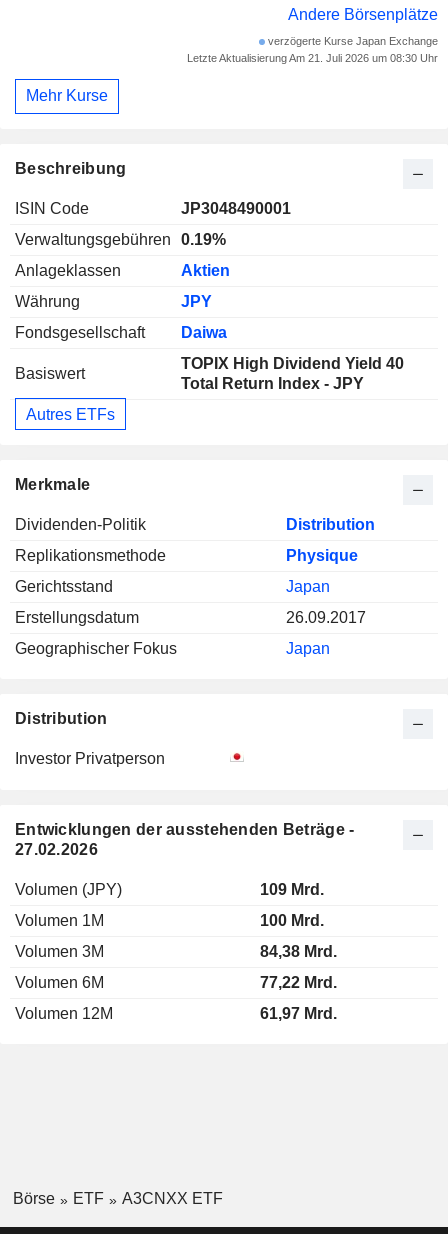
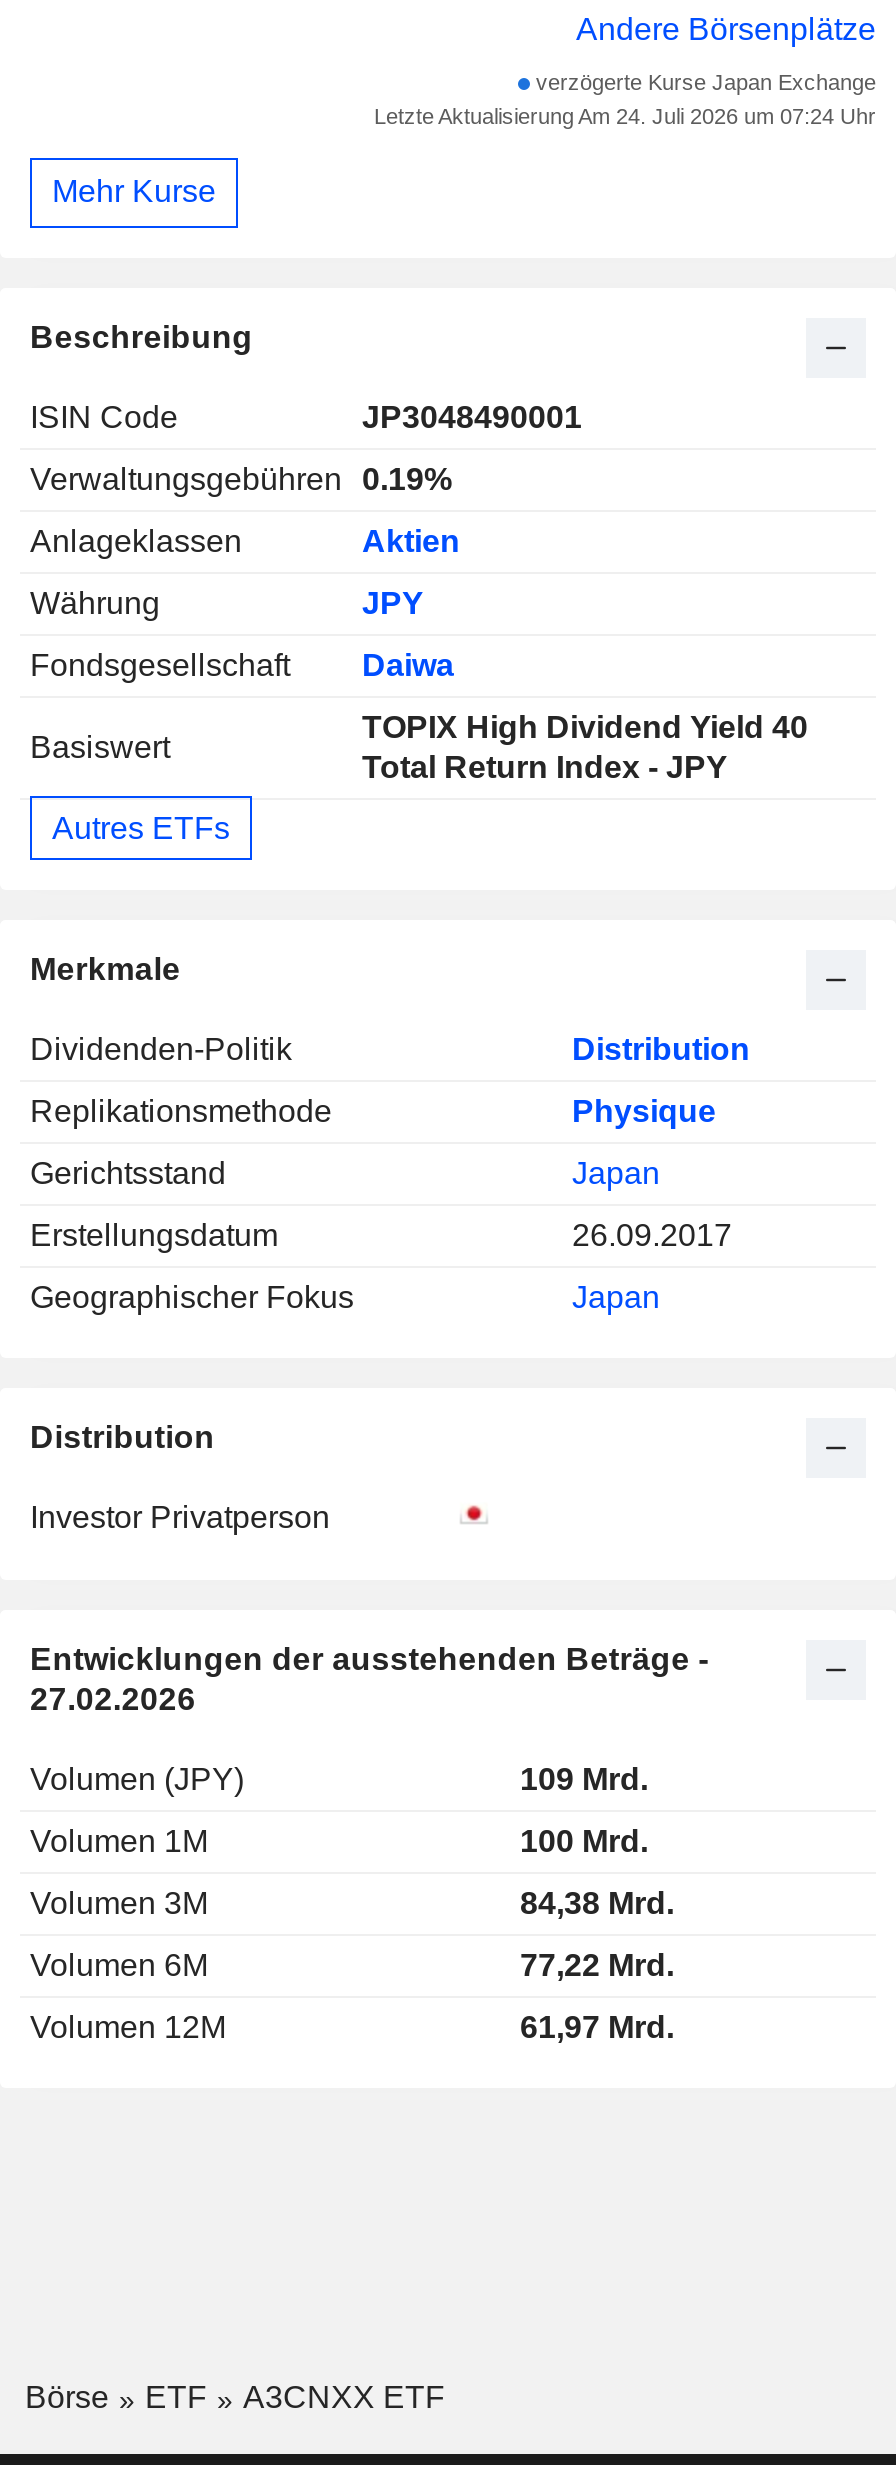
- Letzte Aktualisierung Am 21. Juli 2026 um 08:30 Uhr
+ Letzte Aktualisierung Am 24. Juli 2026 um 07:24 Uhr
